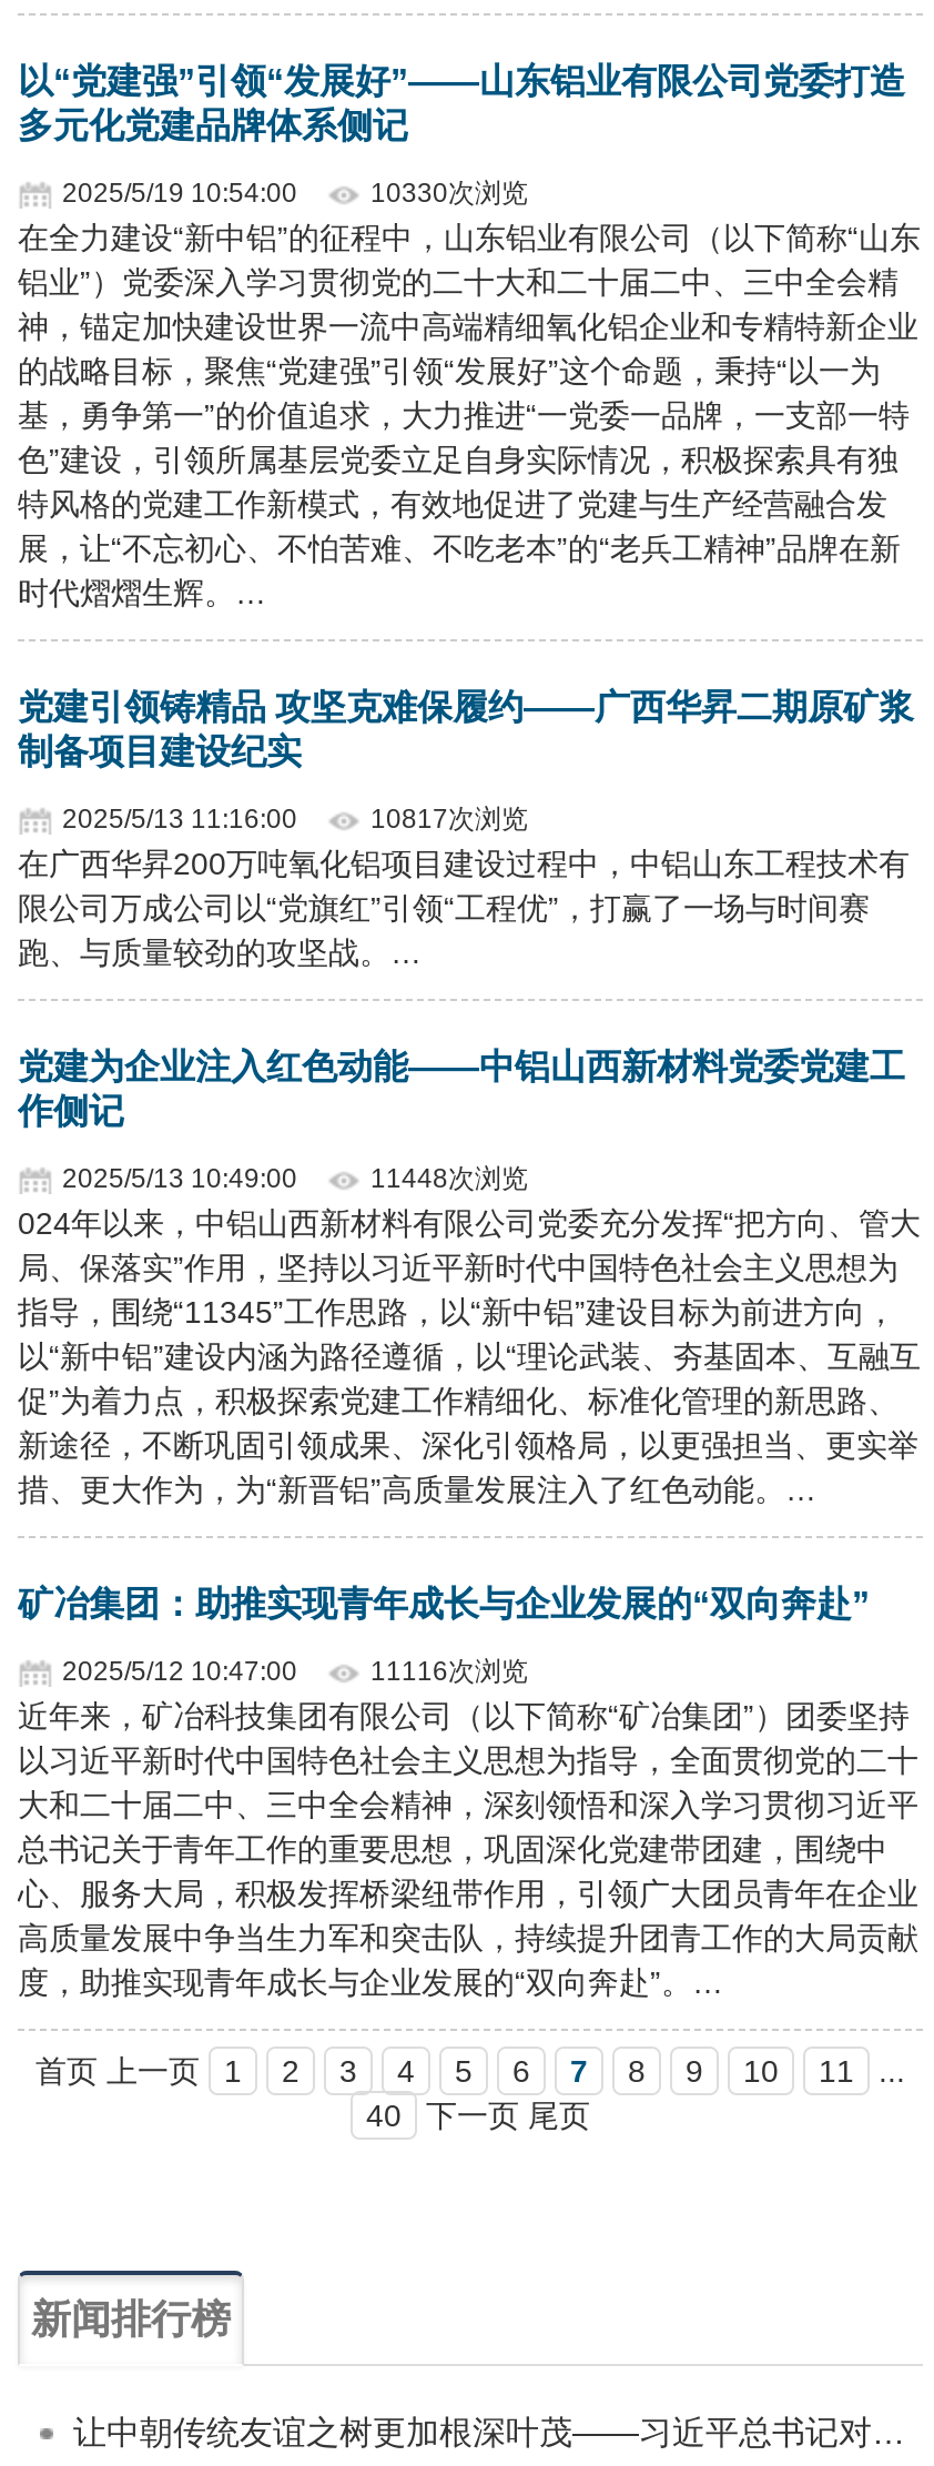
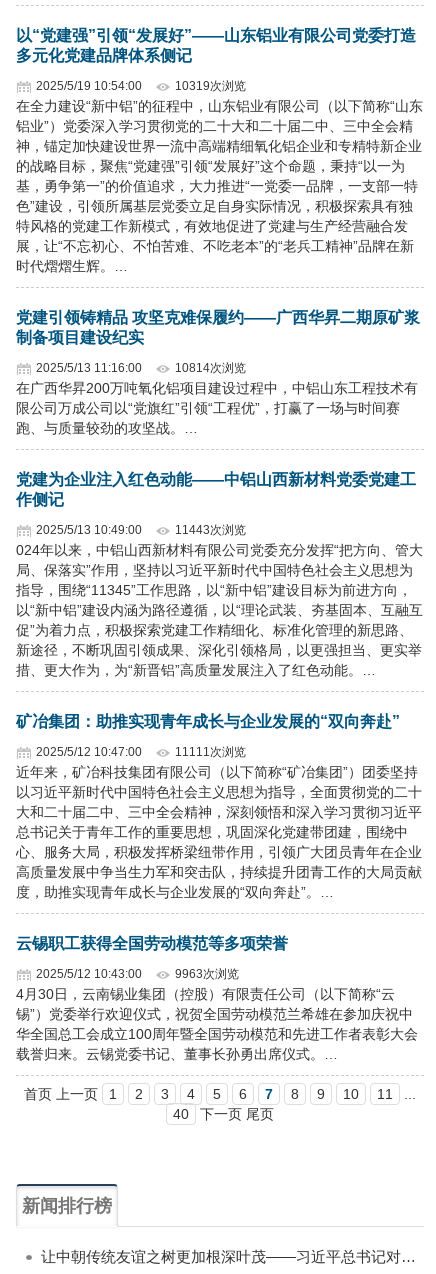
- 10330次浏览
+ 10319次浏览

- 10817次浏览
+ 10814次浏览

- 11448次浏览
+ 11443次浏览

- 11116次浏览
+ 11111次浏览

+ 云锡职工获得全国劳动模范等多项荣誉
+ 2025/5/12 10:43:00
+ 9963次浏览
+ 4月30日，云南锡业集团（控股）有限责任公司（以下简称“云
+ 锡”）党委举行欢迎仪式，祝贺全国劳动模范兰希雄在参加庆祝中
+ 华全国总工会成立100周年暨全国劳动模范和先进工作者表彰大会
+ 载誉归来。云锡党委书记、董事长孙勇出席仪式。…
